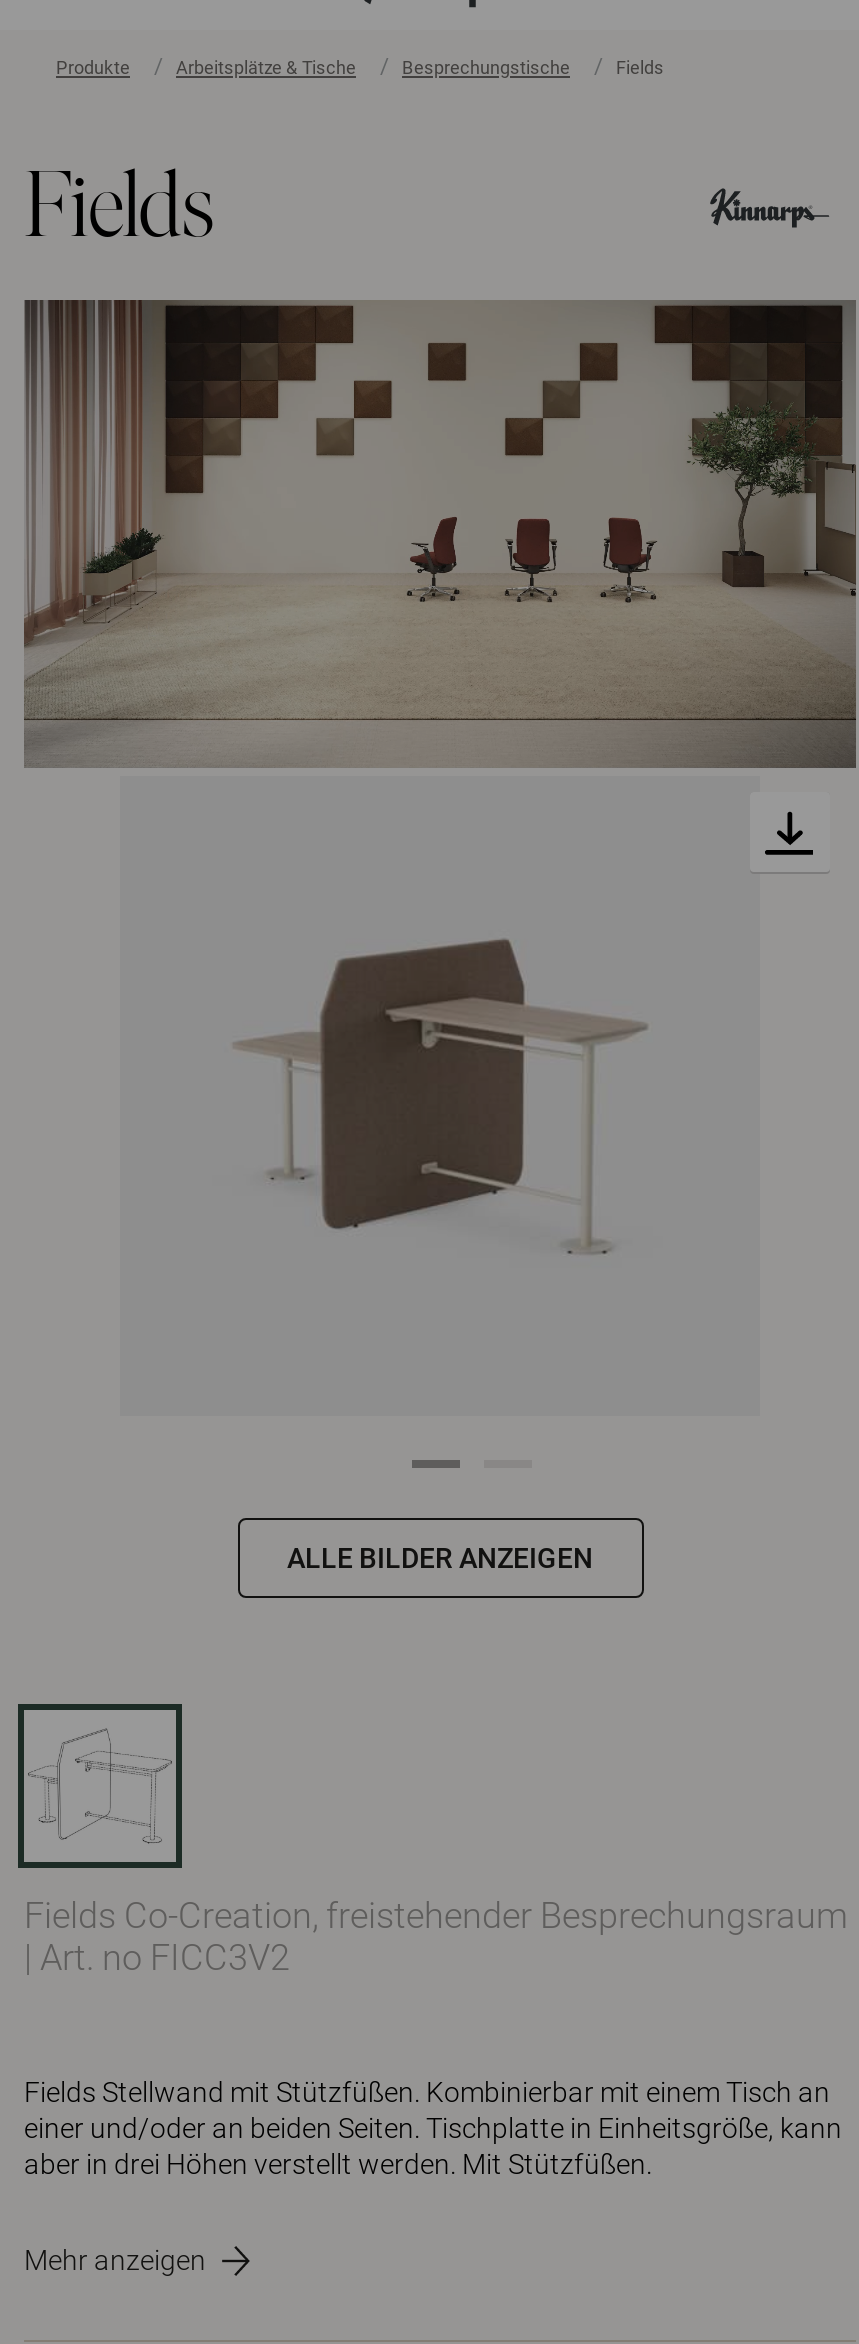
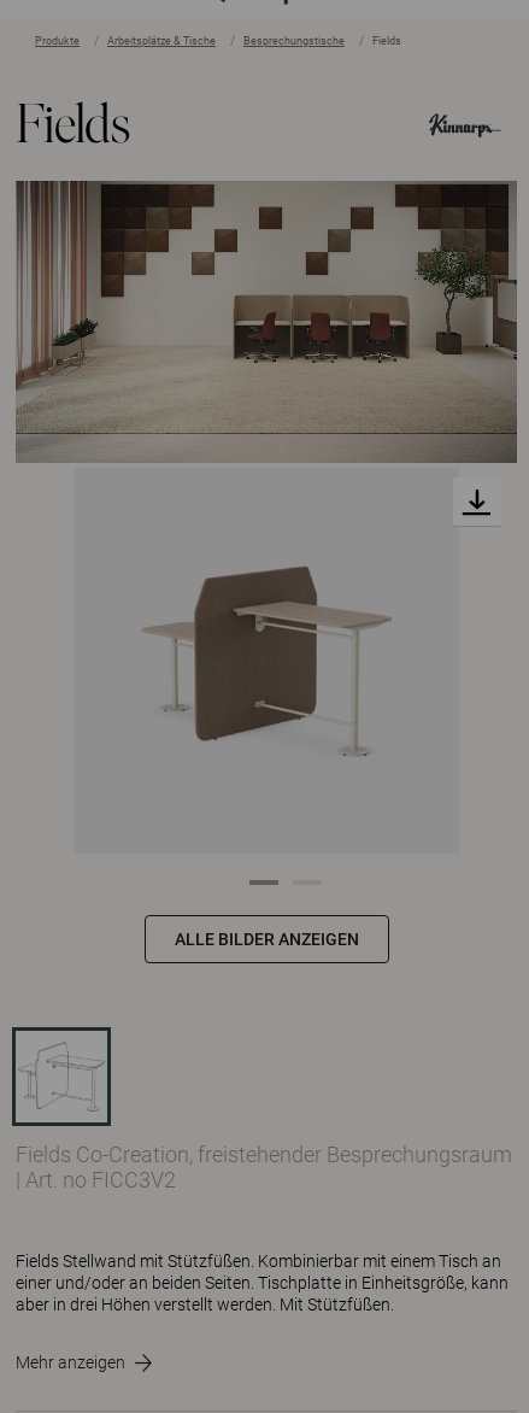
- [image]
+ [image]
